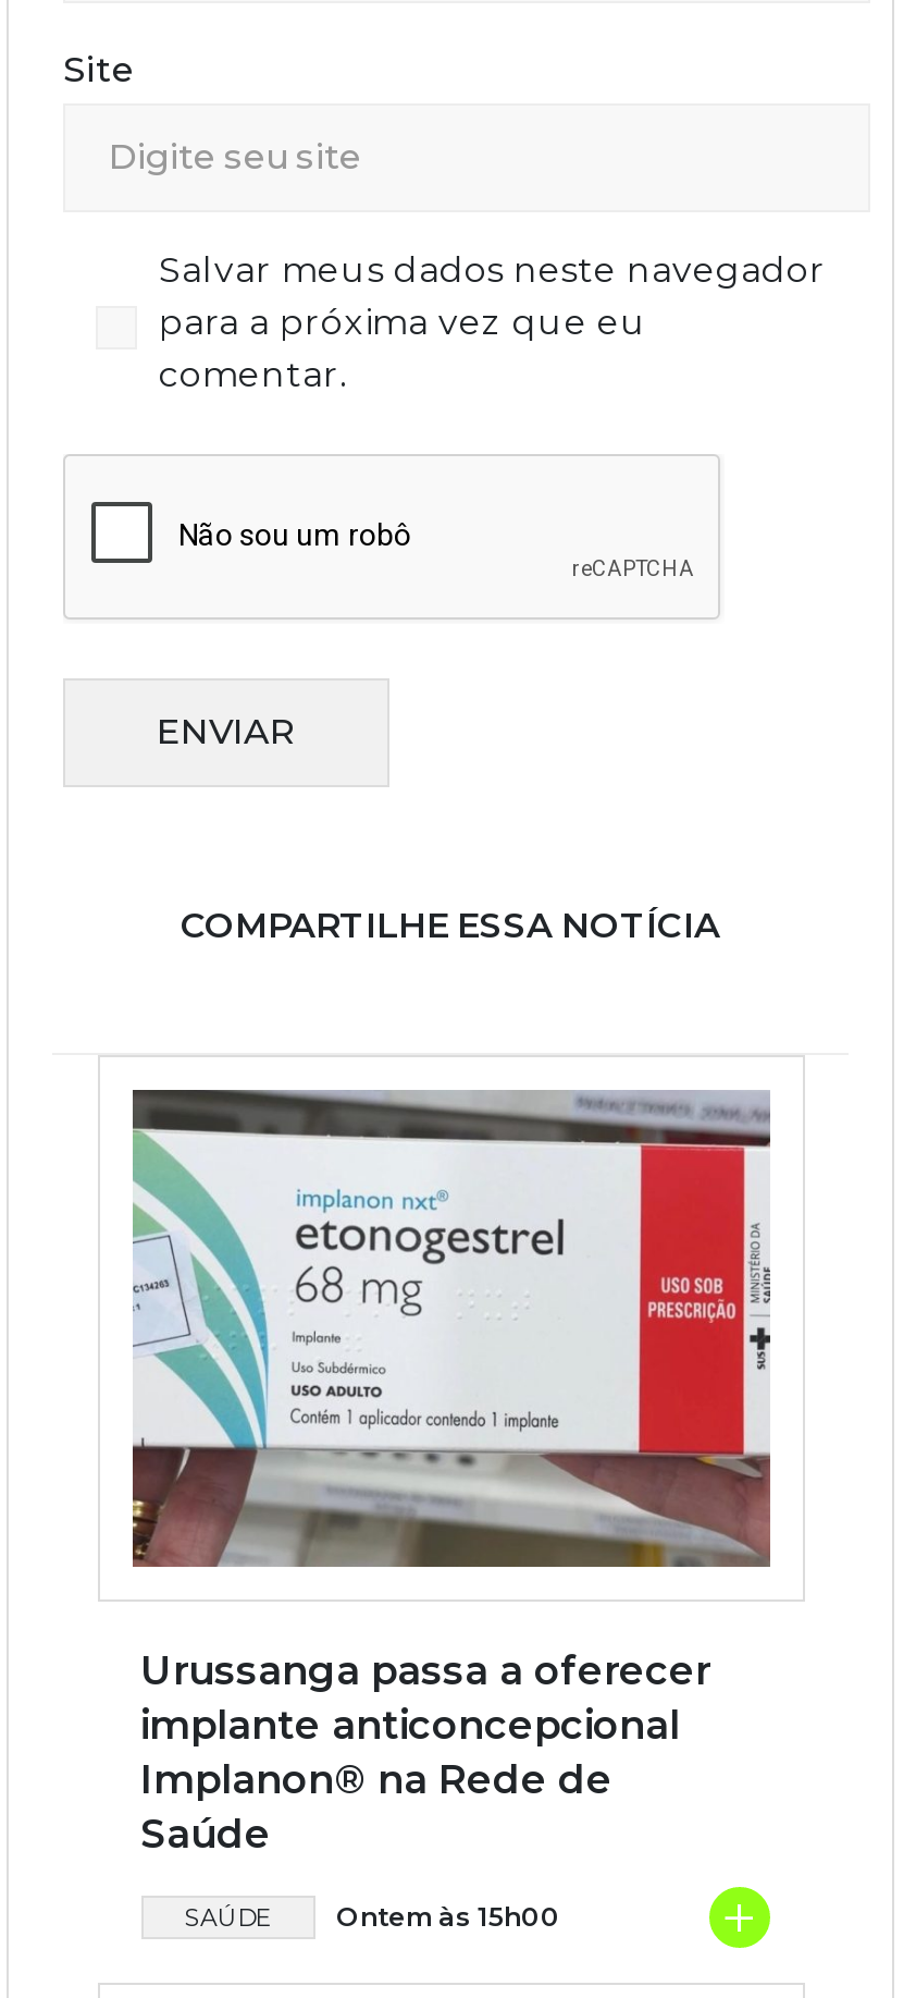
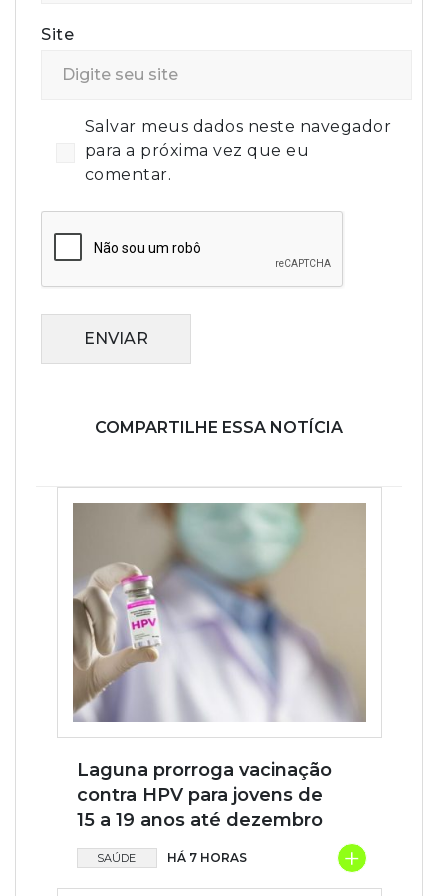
- [image]
- Urussanga passa a oferecer
- implante anticoncepcional
- Implanon® na Rede de
- Saúde
+ [image]
+ Laguna prorroga vacinação
+ contra HPV para jovens de
+ 15 a 19 anos até dezembro

- Ontem às 15h00
+ HÁ 7 HORAS
